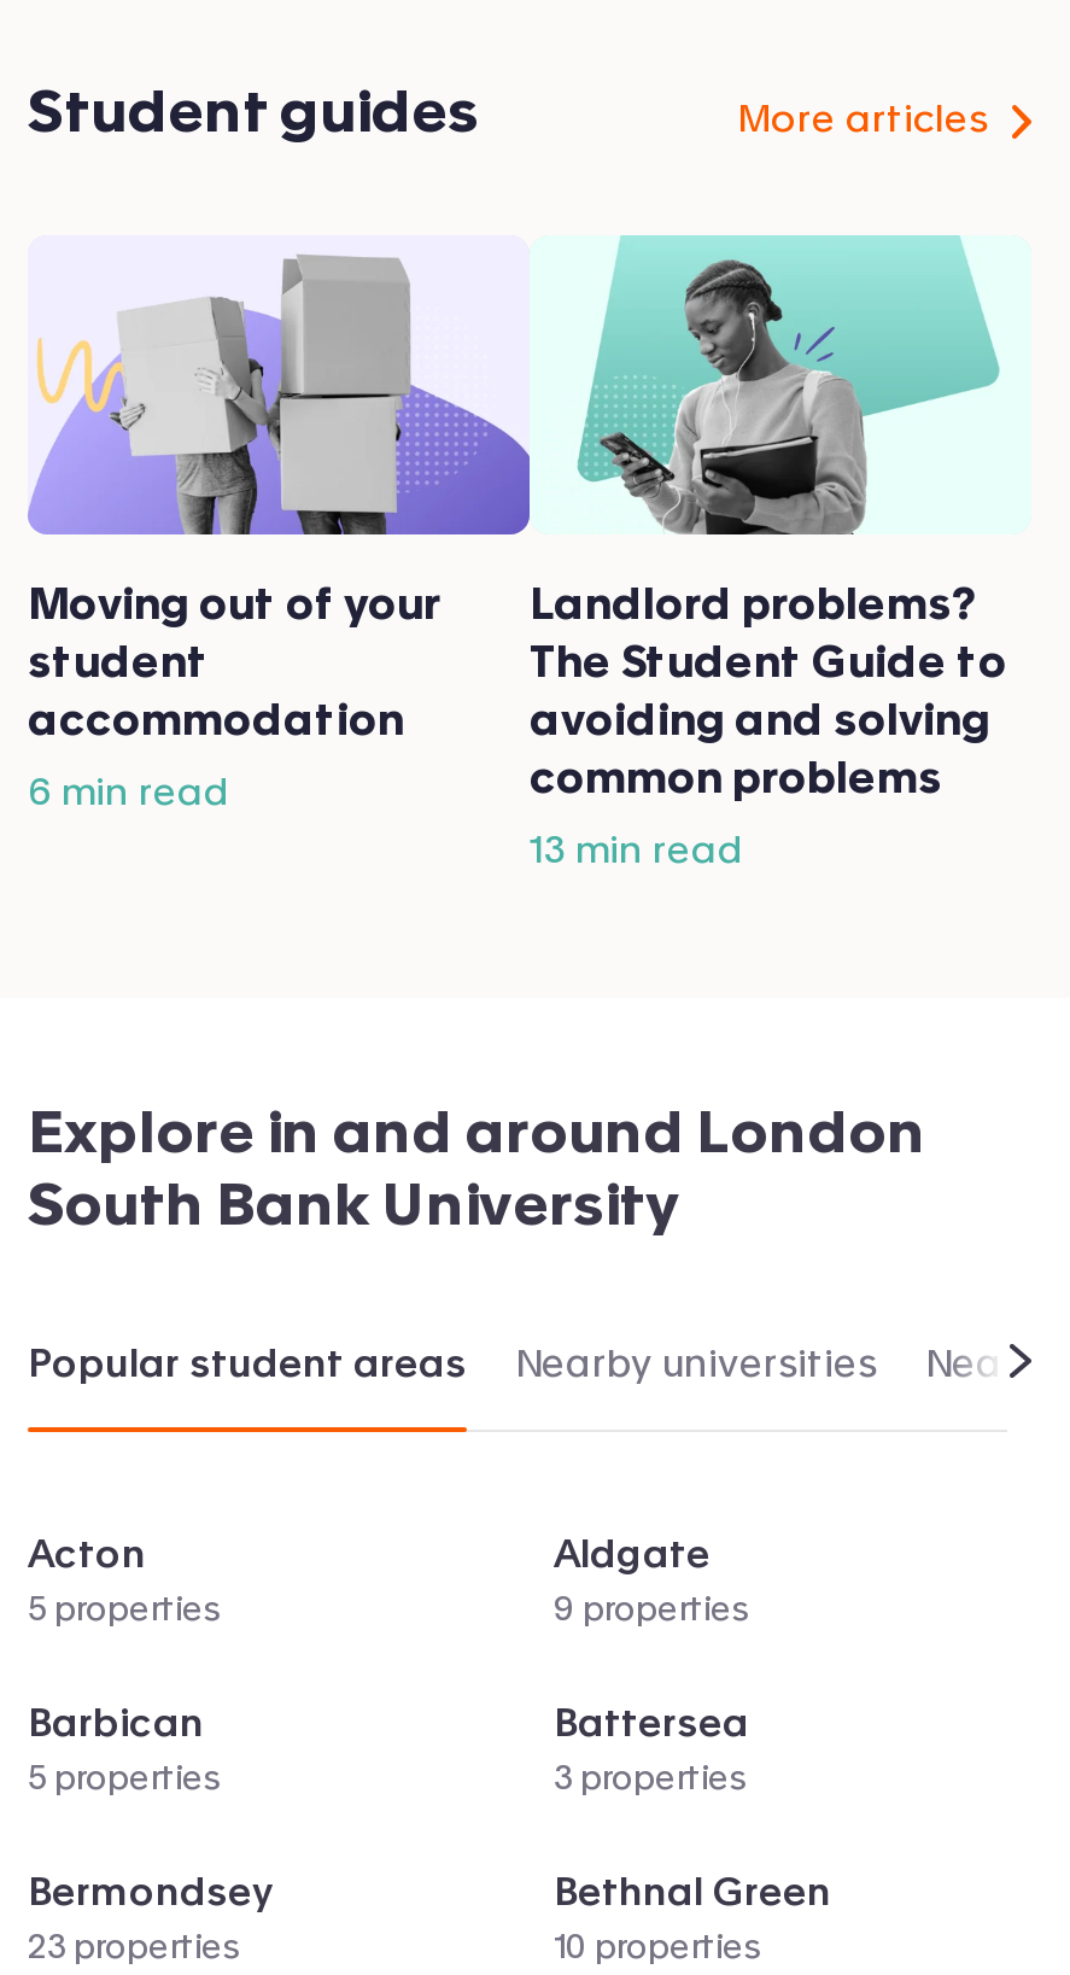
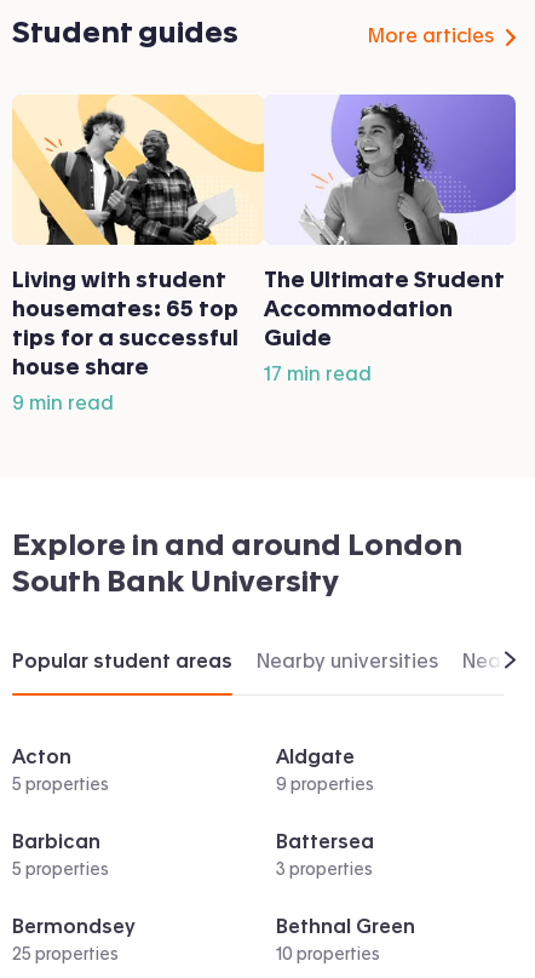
- [image]
- Moving out of your
- student
- accommodation
+ [image]
+ Living with student
+ housemates: 65 top
+ tips for a successful
+ house share

- [image]
- Landlord problems?
- The Student Guide to
- avoiding and solving
- common problems
+ [image]
+ The Ultimate Student
+ Accommodation
+ Guide

- 6 min read
+ 9 min read

- 13 min read
+ 17 min read

- 23 properties
+ 25 properties
